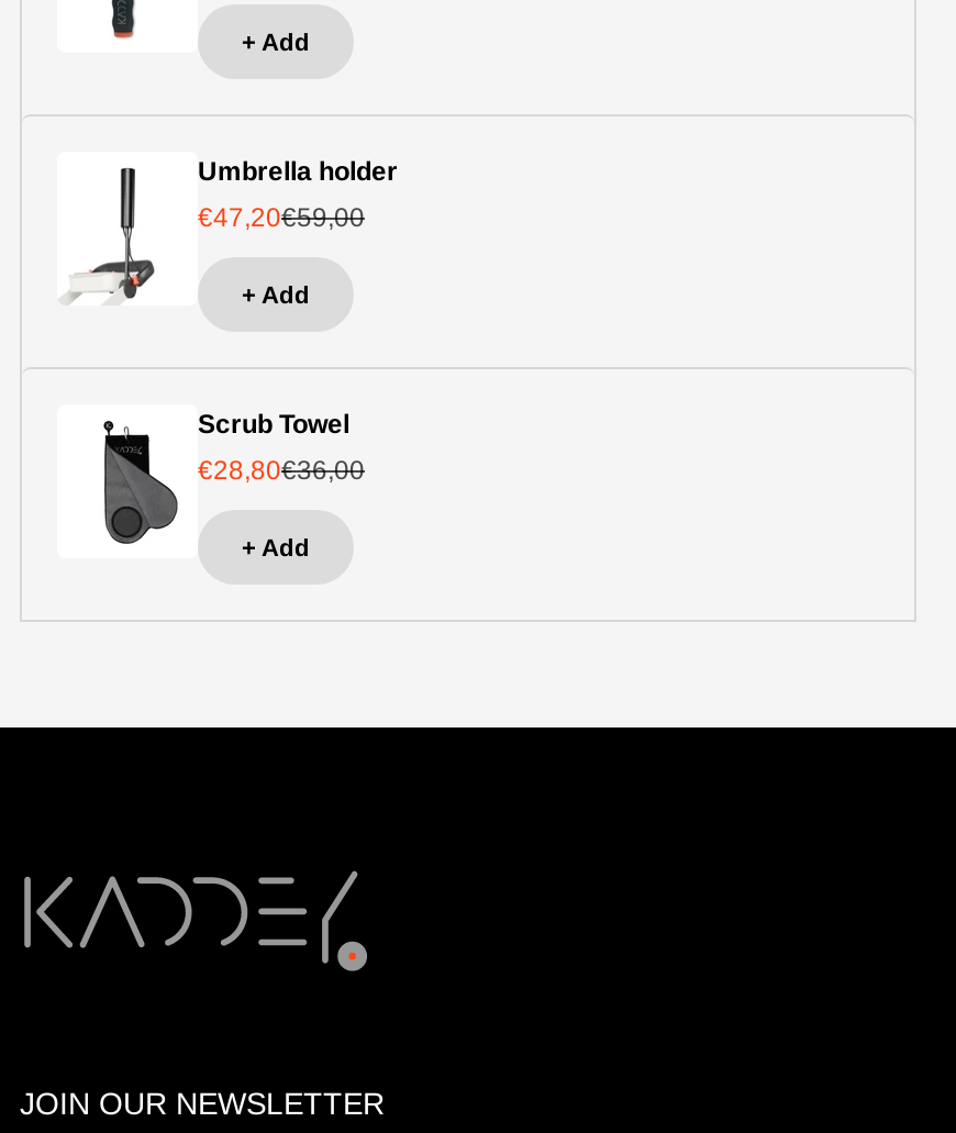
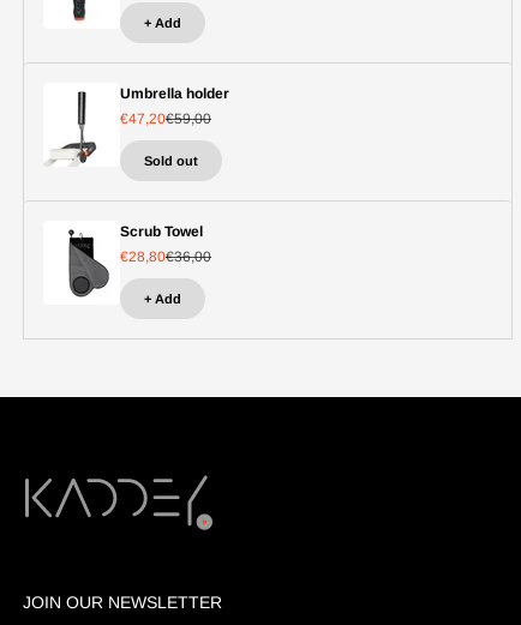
- + Add
+ Sold out
